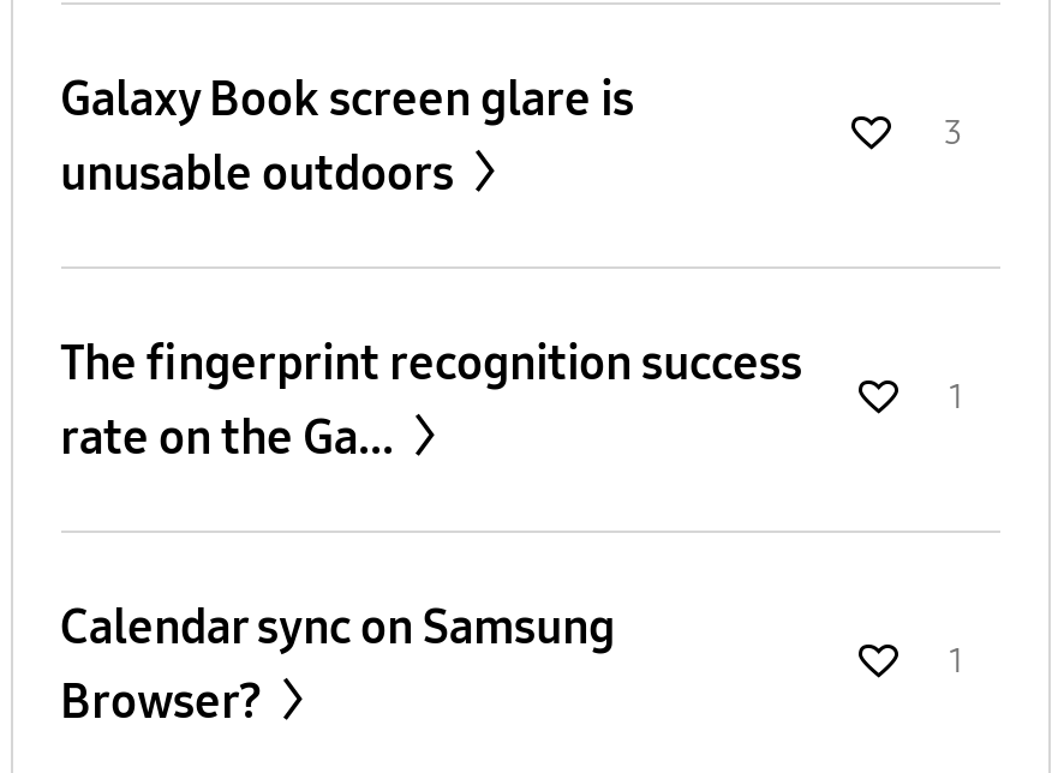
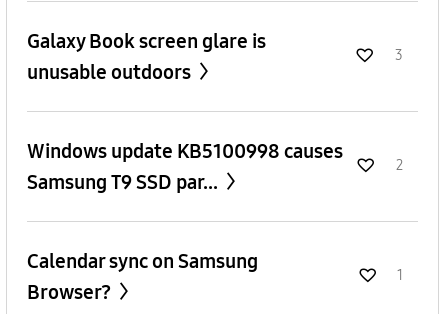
- The fingerprint recognition success
- rate on the Ga...
+ Windows update KB5100998 causes
+ Samsung T9 SSD par...

- 1
+ 2
